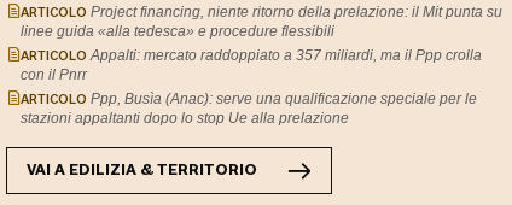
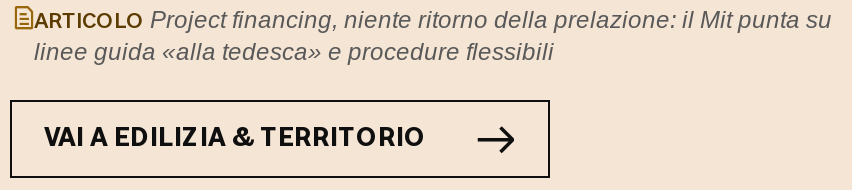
- ARTICOLO Appalti: mercato raddoppiato a 357 miliardi, ma il Ppp crolla
- con il Pnrr
- ARTICOLO Ppp, Busìa (Anac): serve una qualificazione speciale per le
- stazioni appaltanti dopo lo stop Ue alla prelazione
